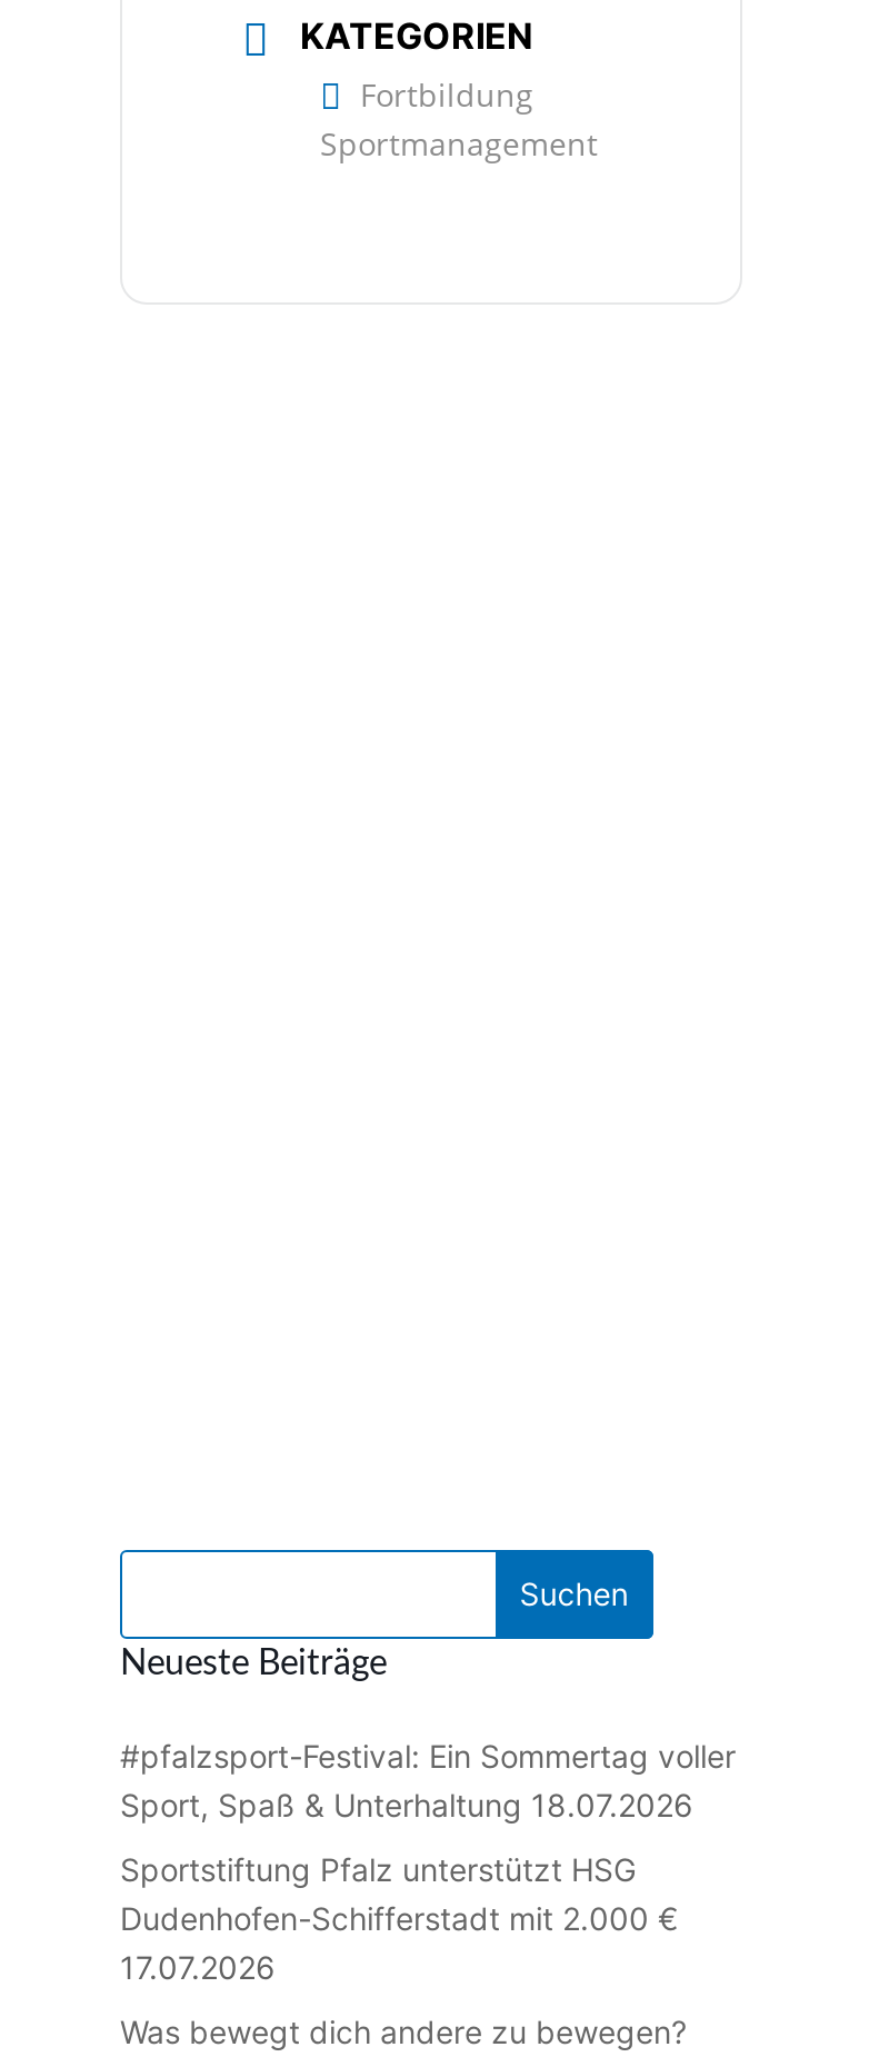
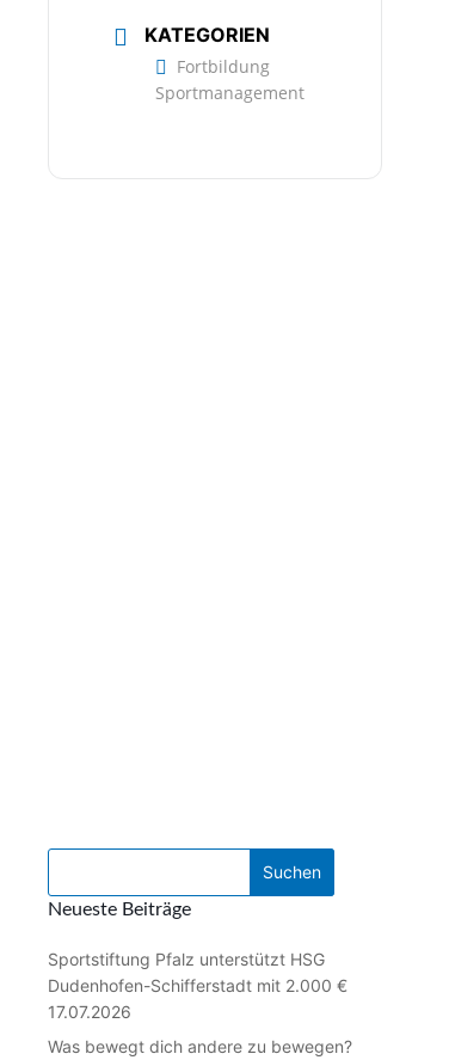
- #pfalzsport-Festival: Ein Sommertag voller
- Sport, Spaß & Unterhaltung 18.07.2026
